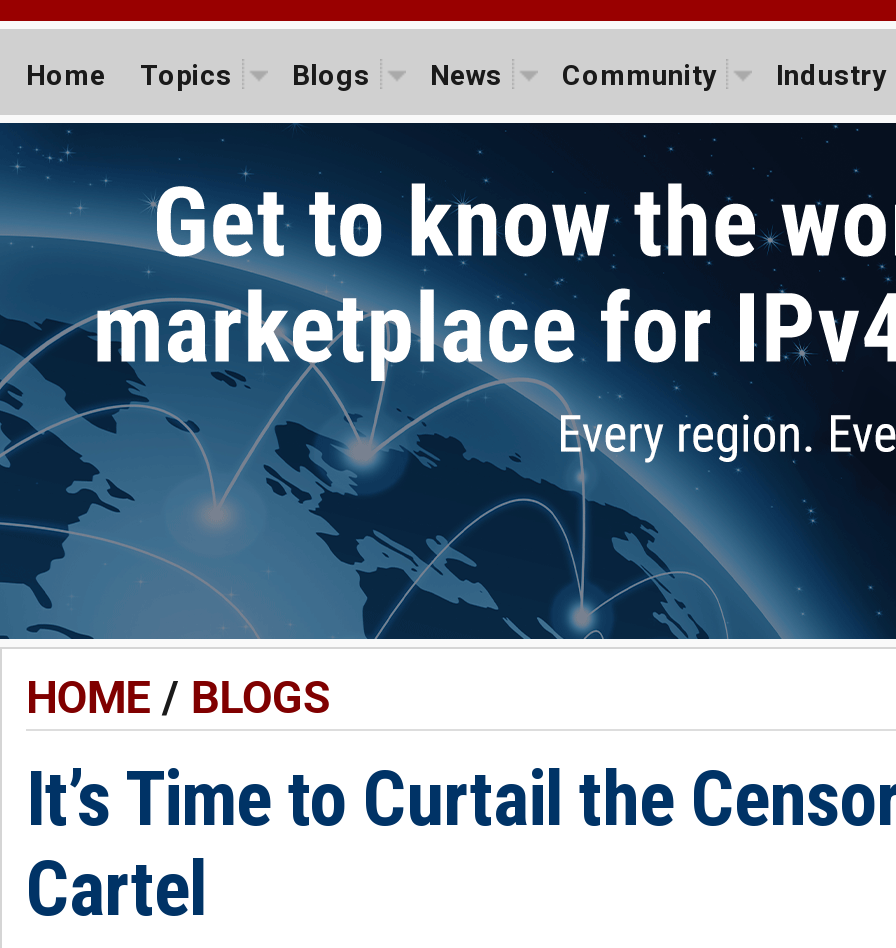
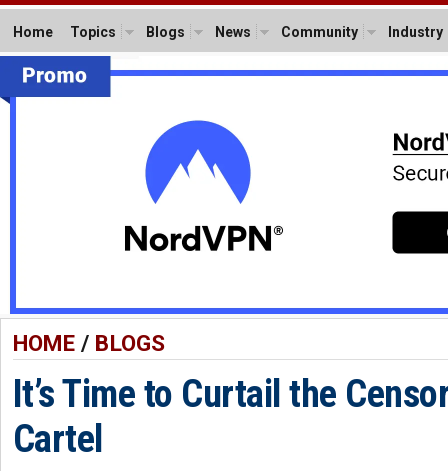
- [image]
+ [image]
